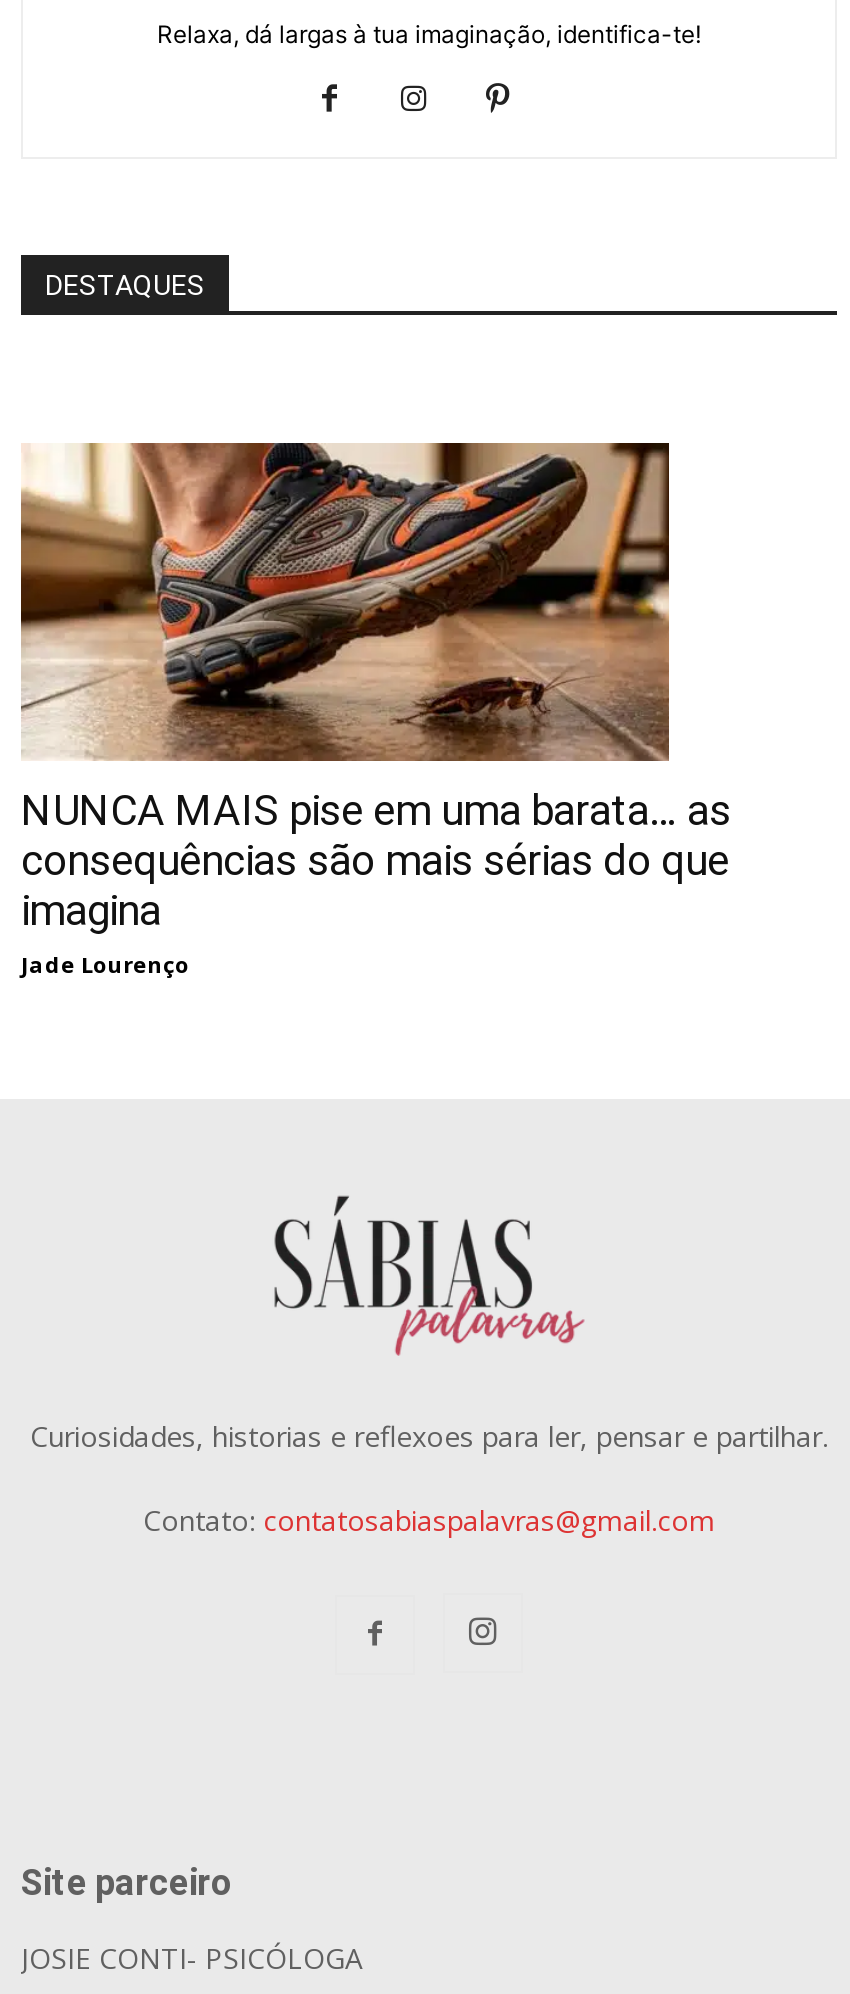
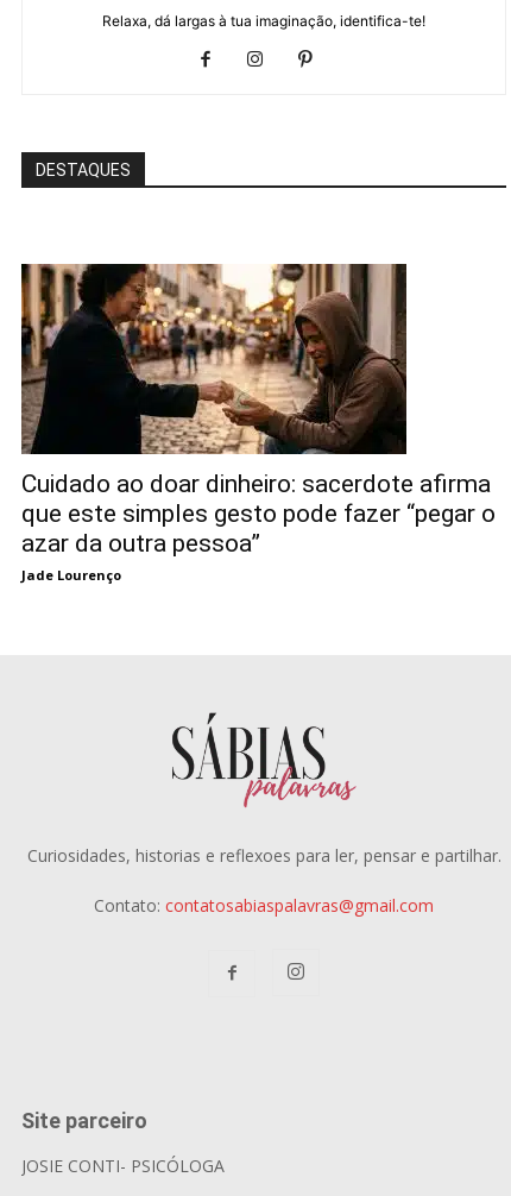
- [image]
- NUNCA MAIS pise em uma barata… as
- consequências são mais sérias do que
- imagina
+ [image]
+ Cuidado ao doar dinheiro: sacerdote afirma
+ que este simples gesto pode fazer “pegar o
+ azar da outra pessoa”
